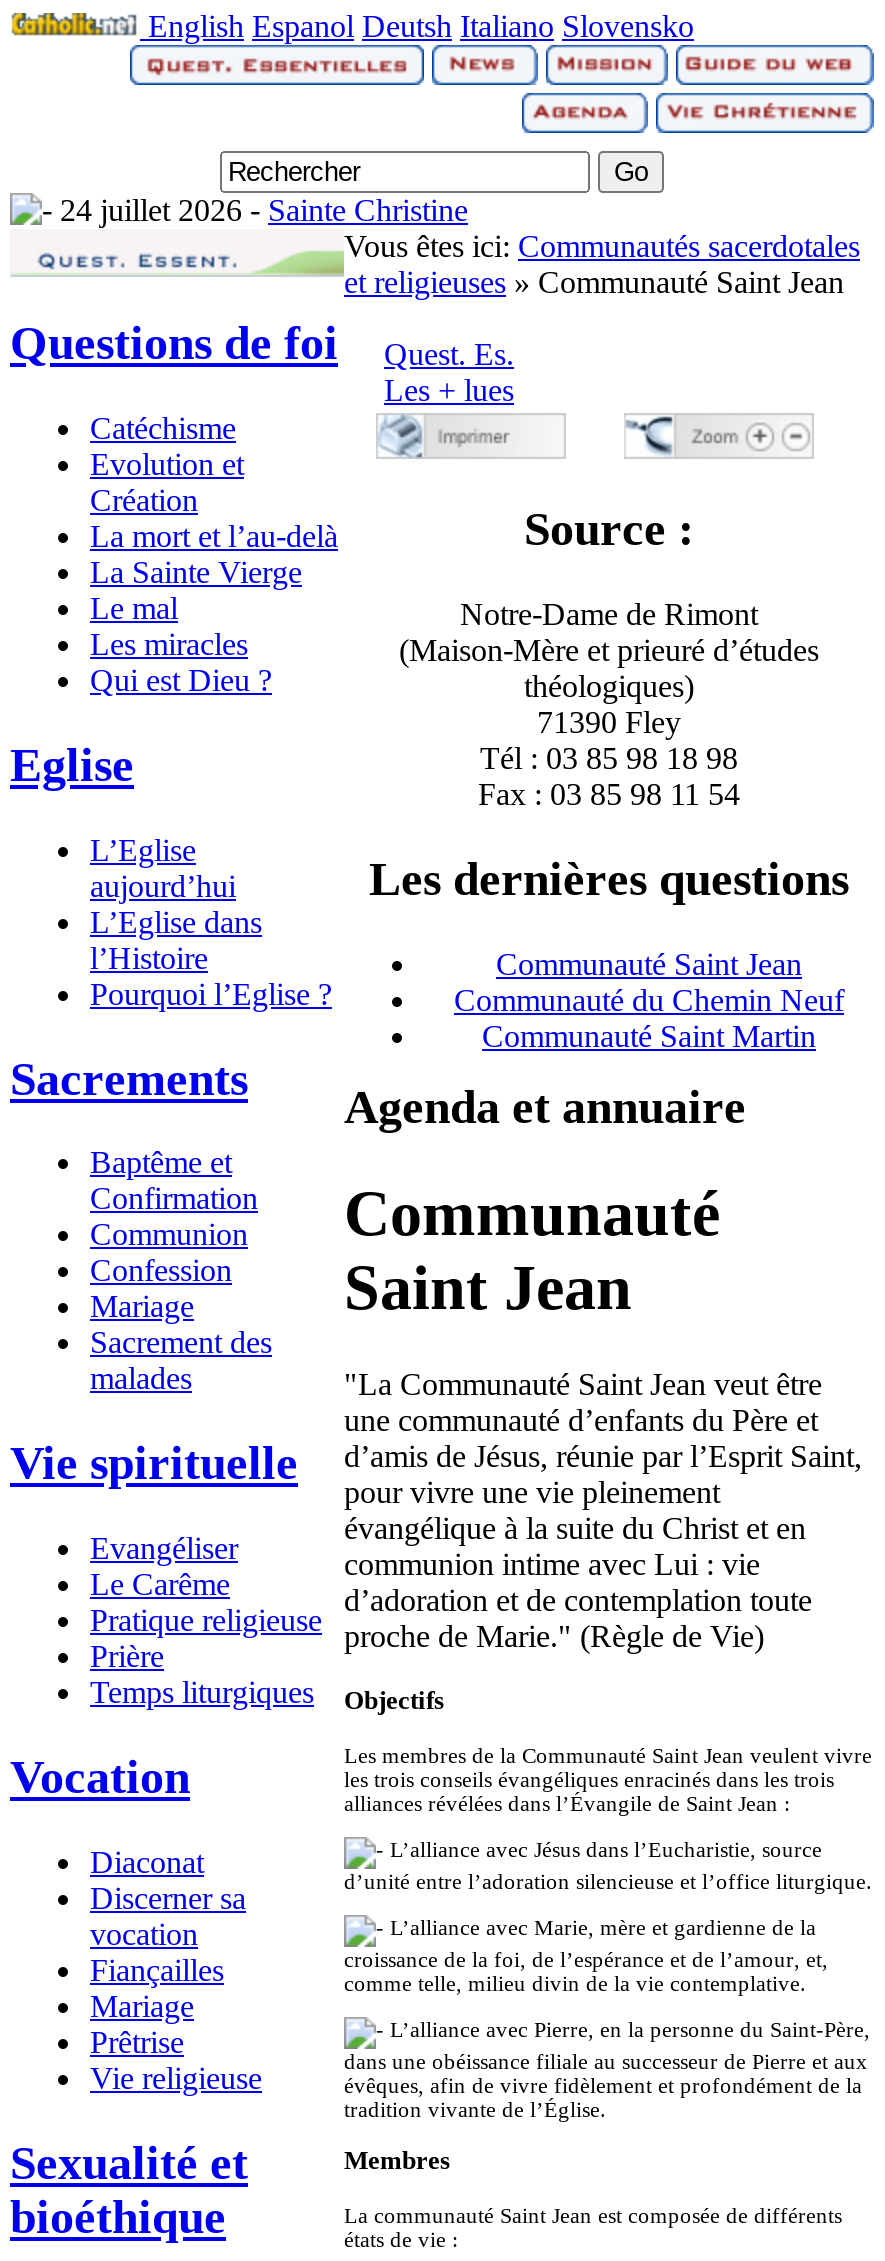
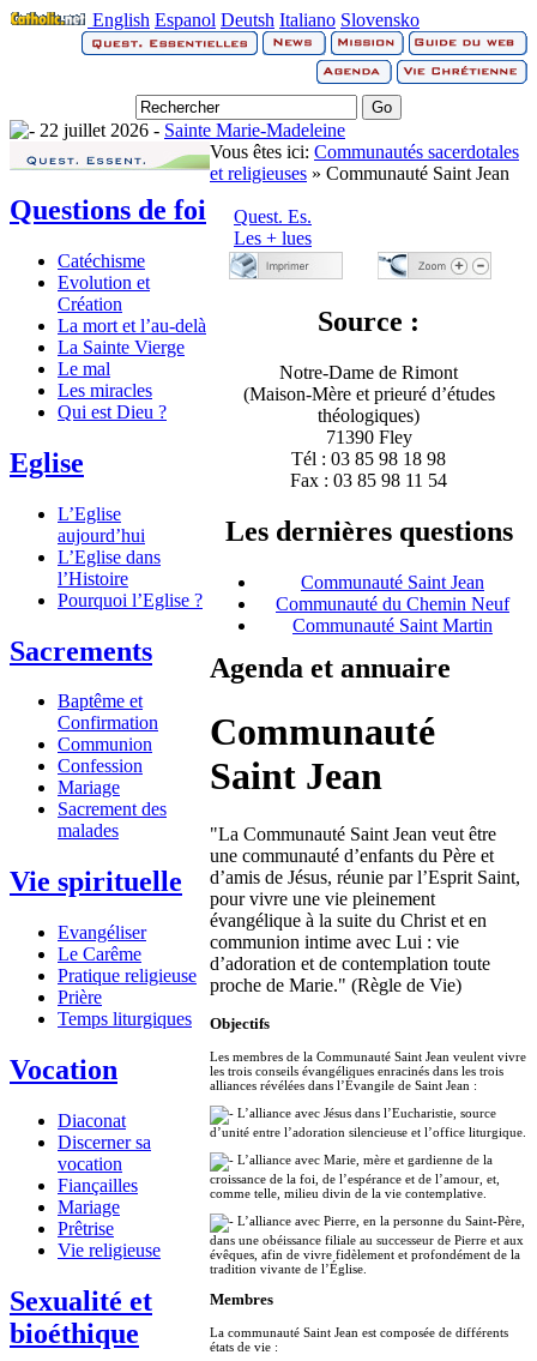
- 24 juillet 2026 -Sainte Christine
+ 22 juillet 2026 -Sainte Marie-Madeleine
